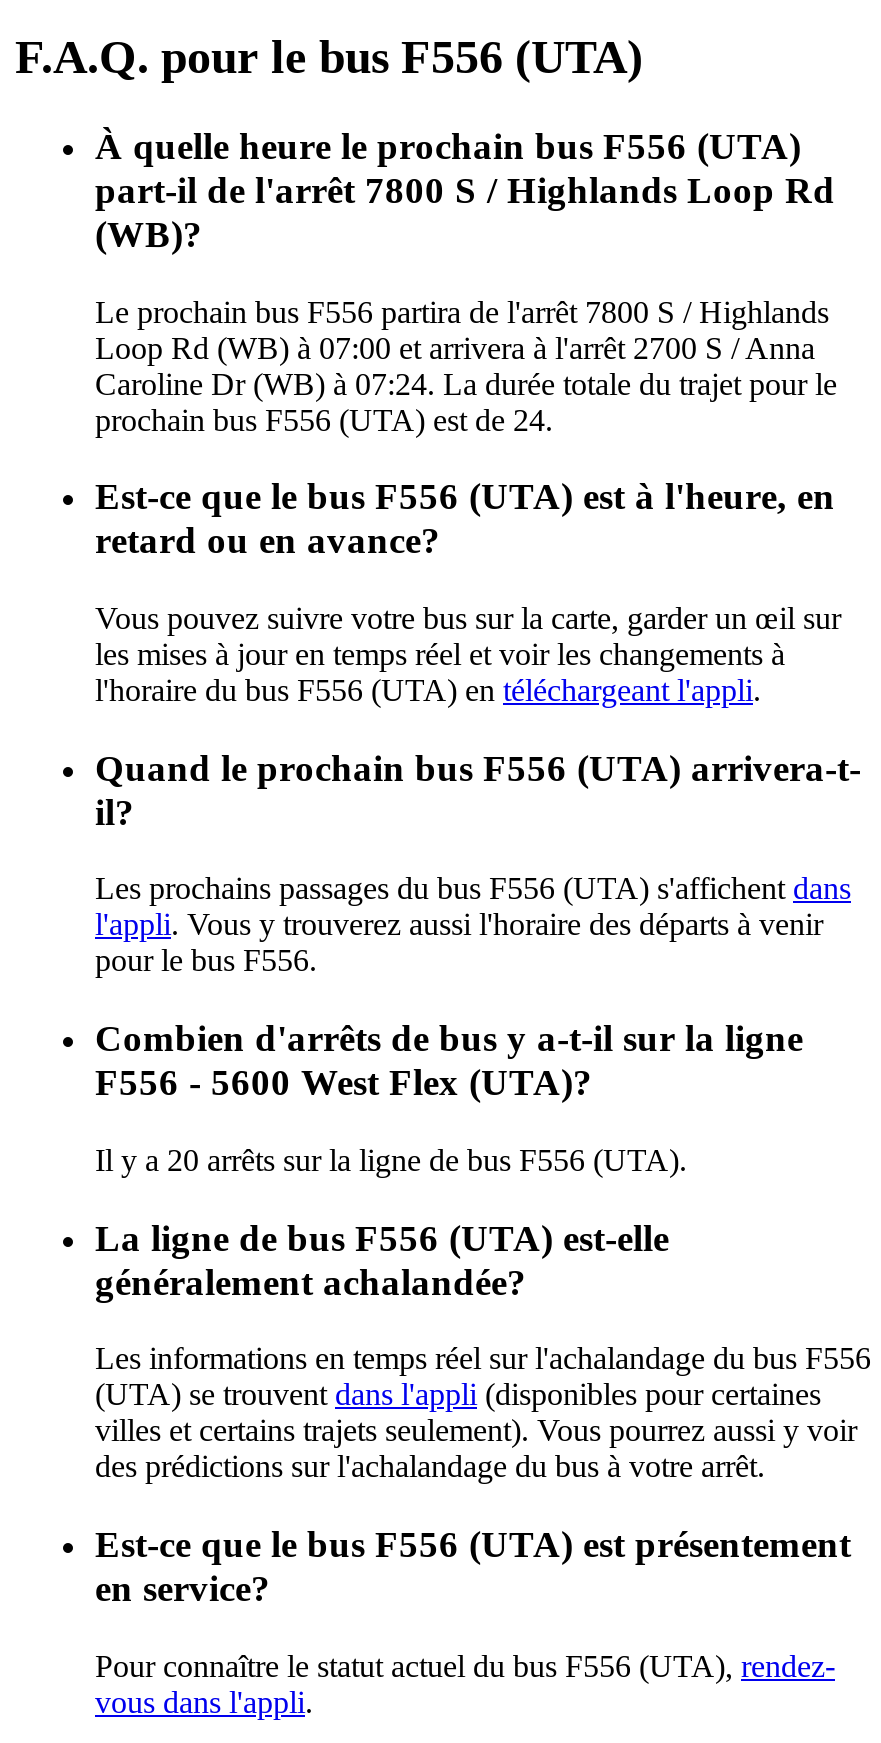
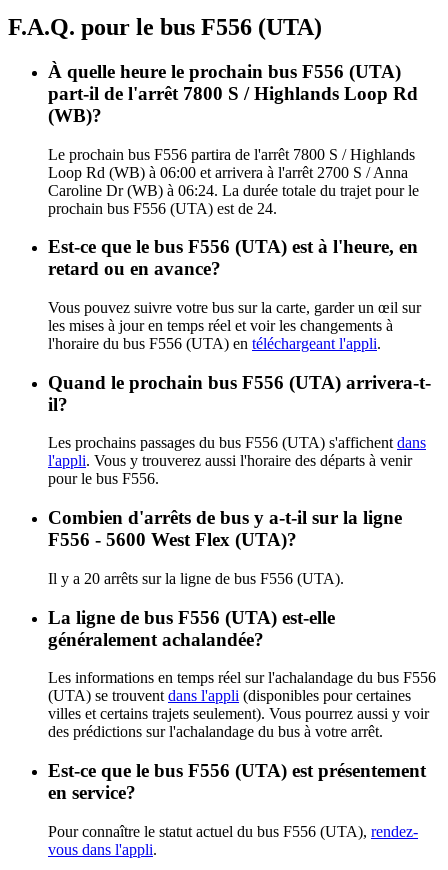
- Loop Rd (WB) à 07:00 et arrivera à l'arrêt 2700 S / Anna
+ Loop Rd (WB) à 06:00 et arrivera à l'arrêt 2700 S / Anna

- Caroline Dr (WB) à 07:24. La durée totale du trajet pour le
+ Caroline Dr (WB) à 06:24. La durée totale du trajet pour le
